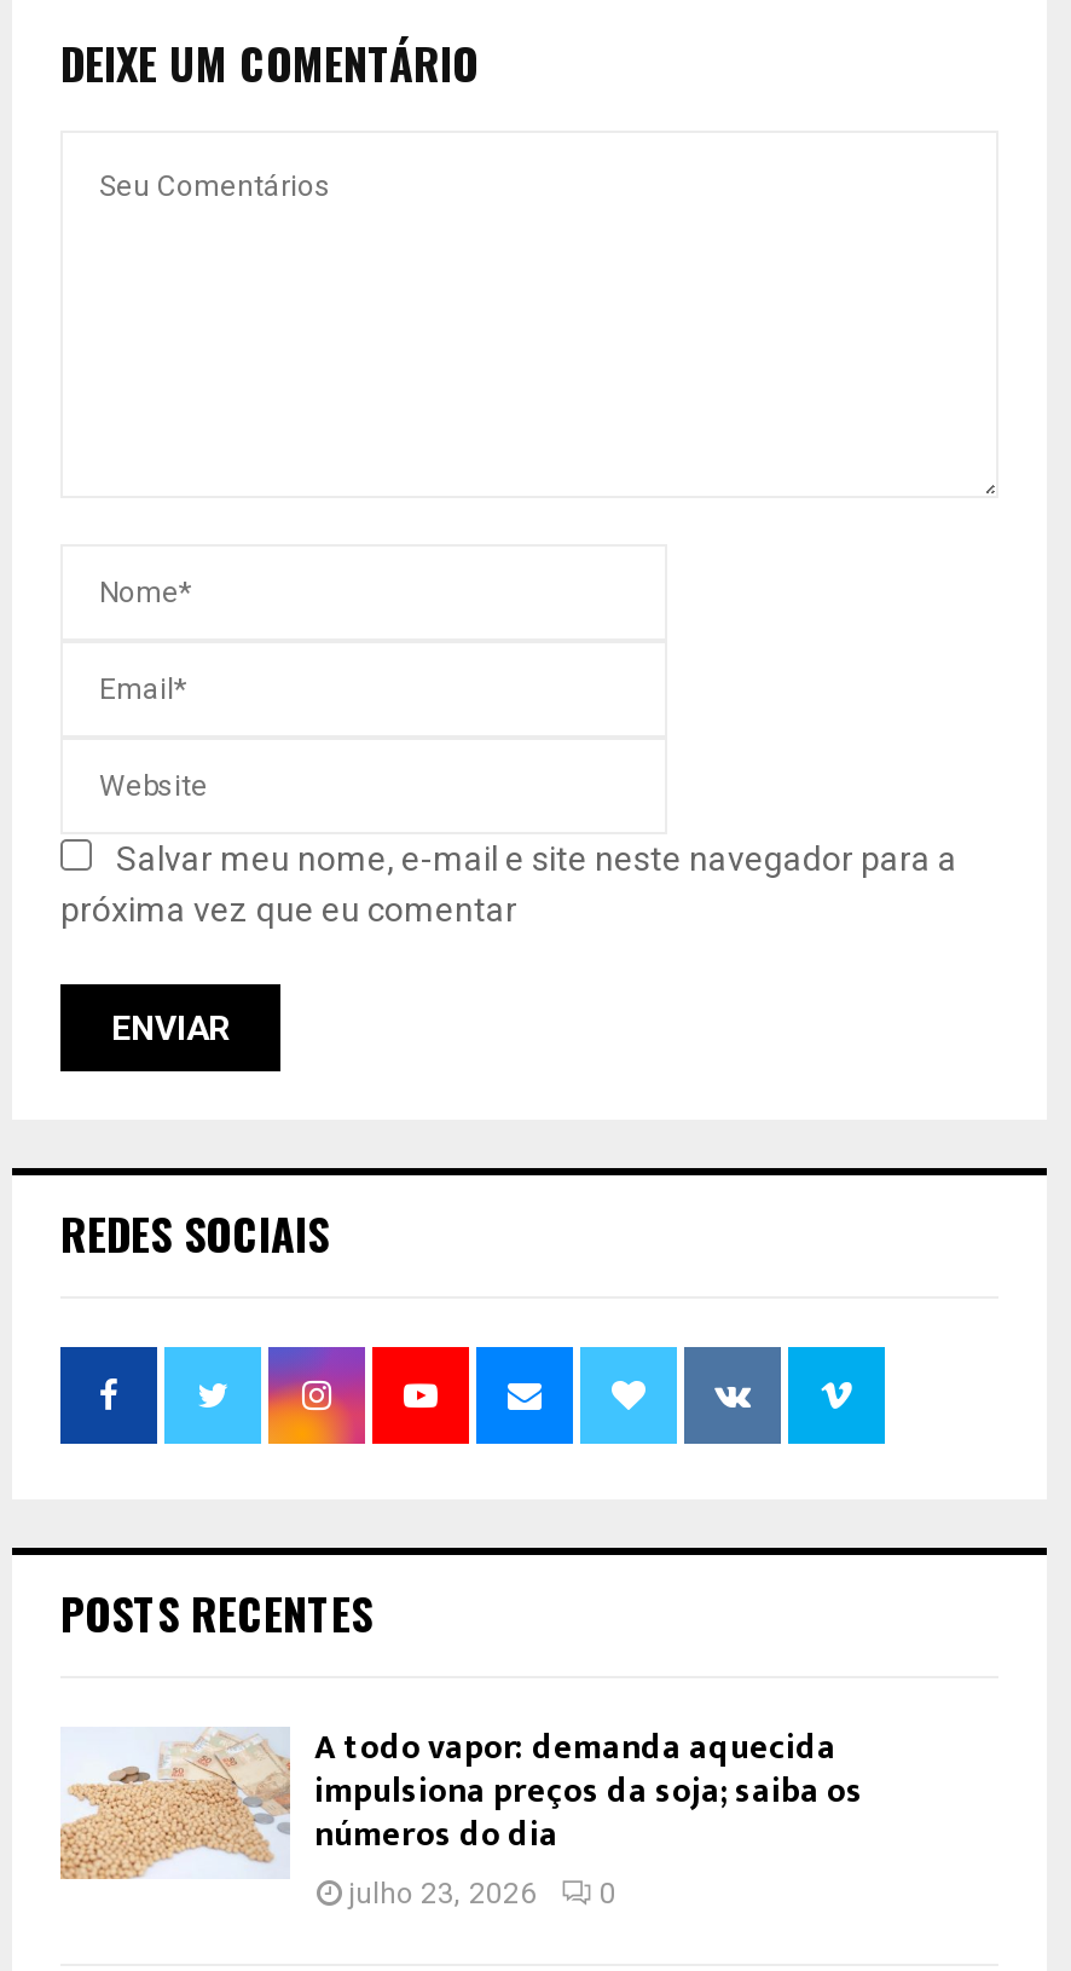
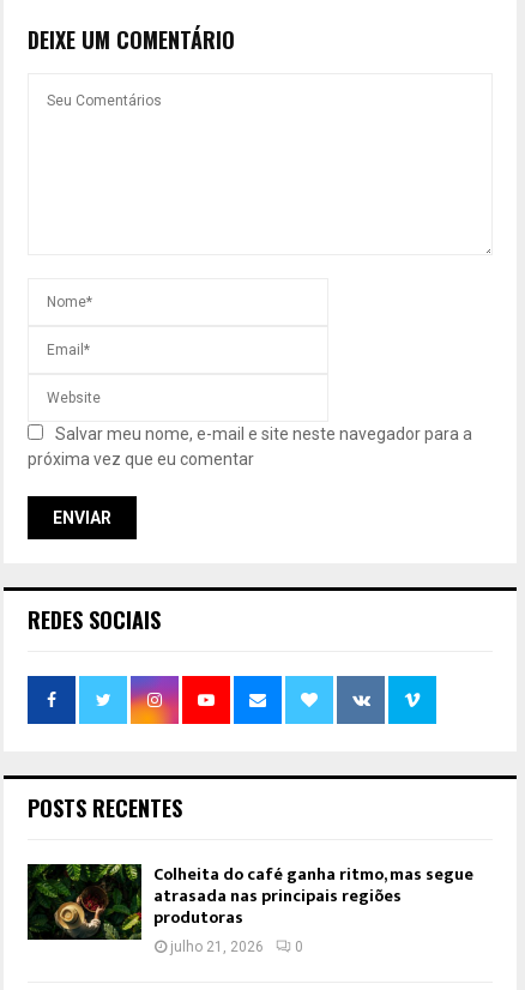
- [image]
- A todo vapor: demanda aquecida
- impulsiona preços da soja; saiba os
- números do dia
- julho 23, 2026
+ [image]
+ Colheita do café ganha ritmo, mas segue
+ atrasada nas principais regiões
+ produtoras
+ julho 21, 2026
